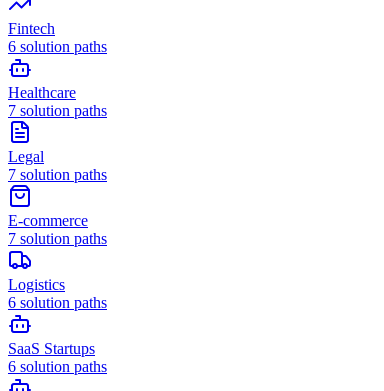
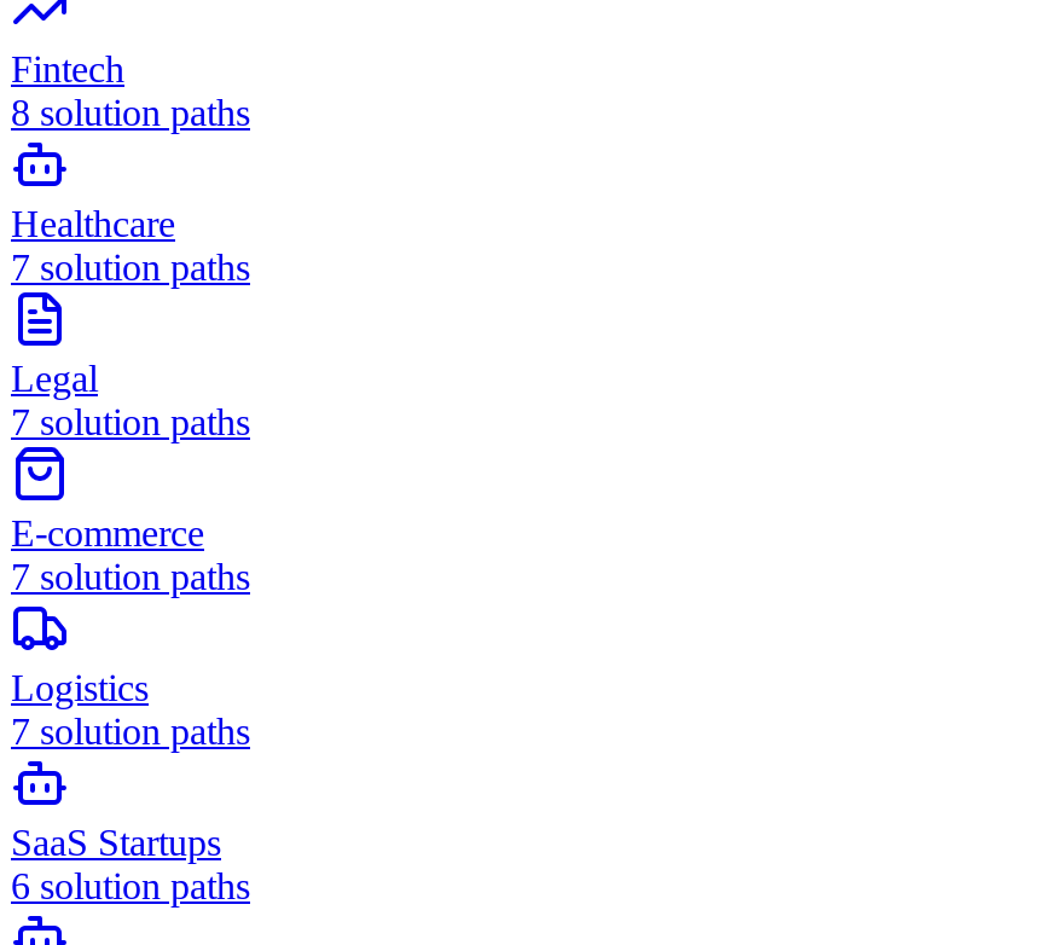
- 6 solution paths
+ 8 solution paths

- 6 solution paths
+ 7 solution paths
